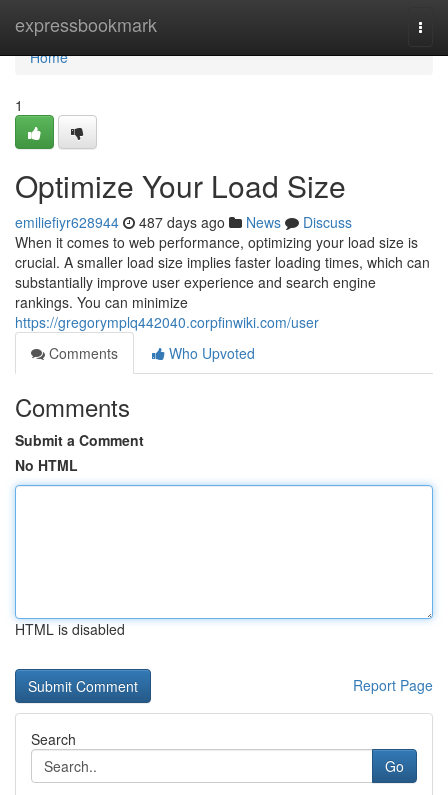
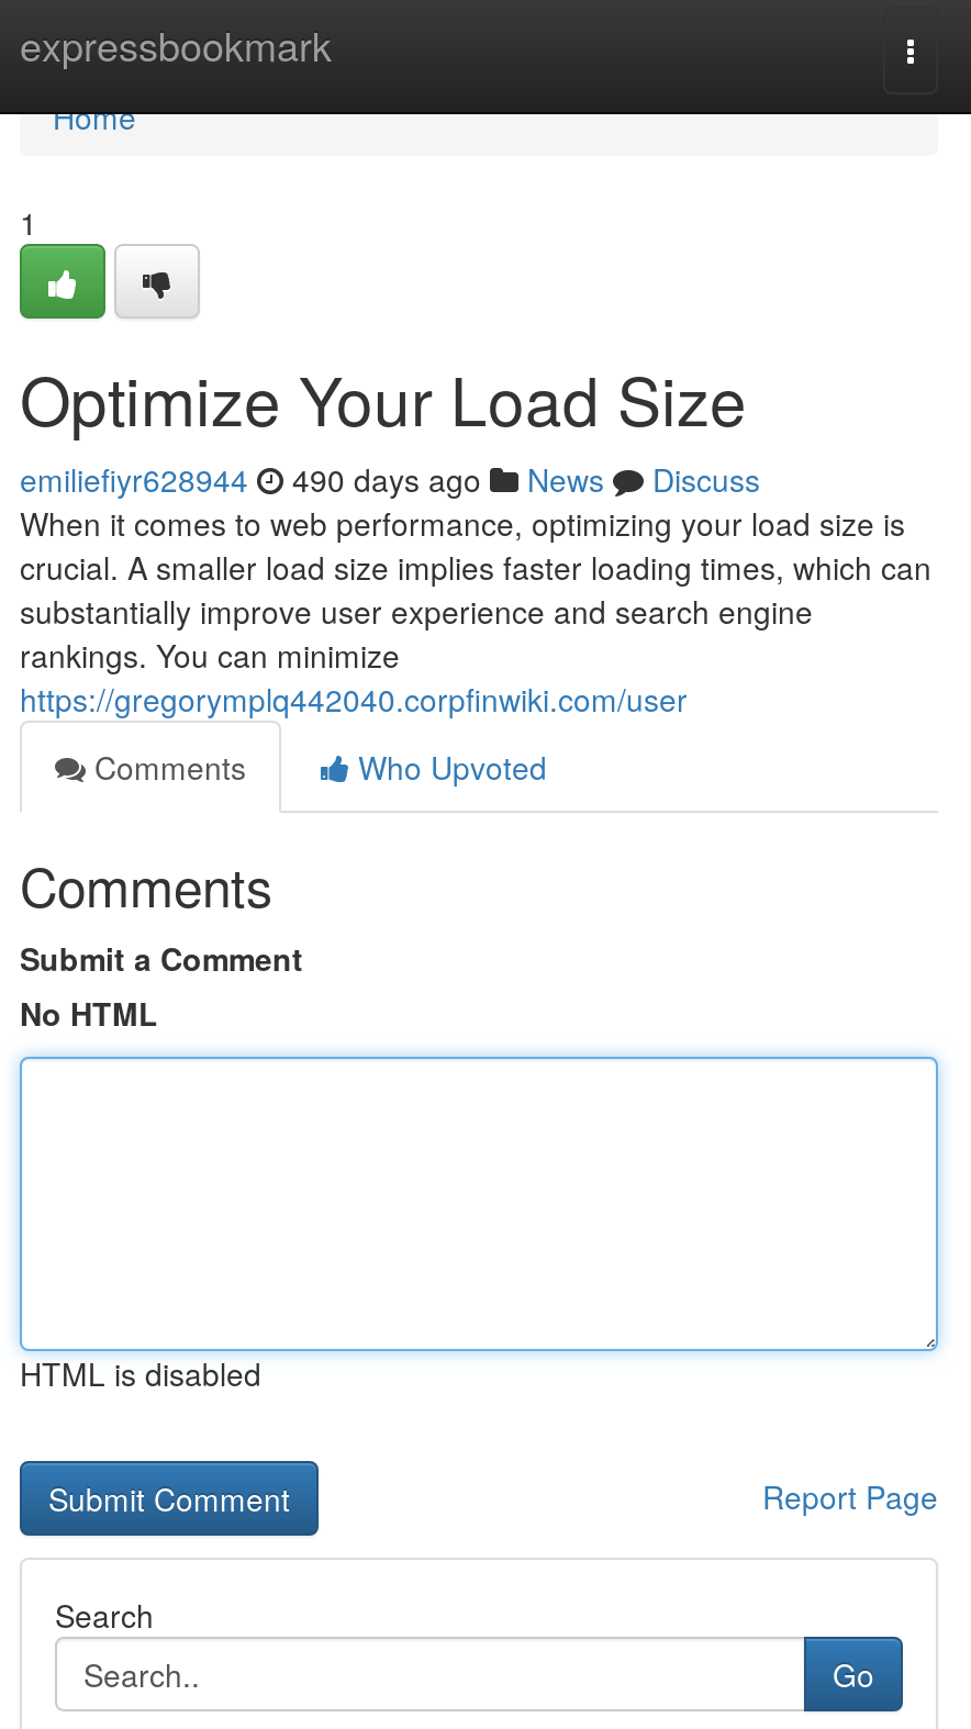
- emiliefiyr628944 487 days ago News Discuss
+ emiliefiyr628944 490 days ago News Discuss
